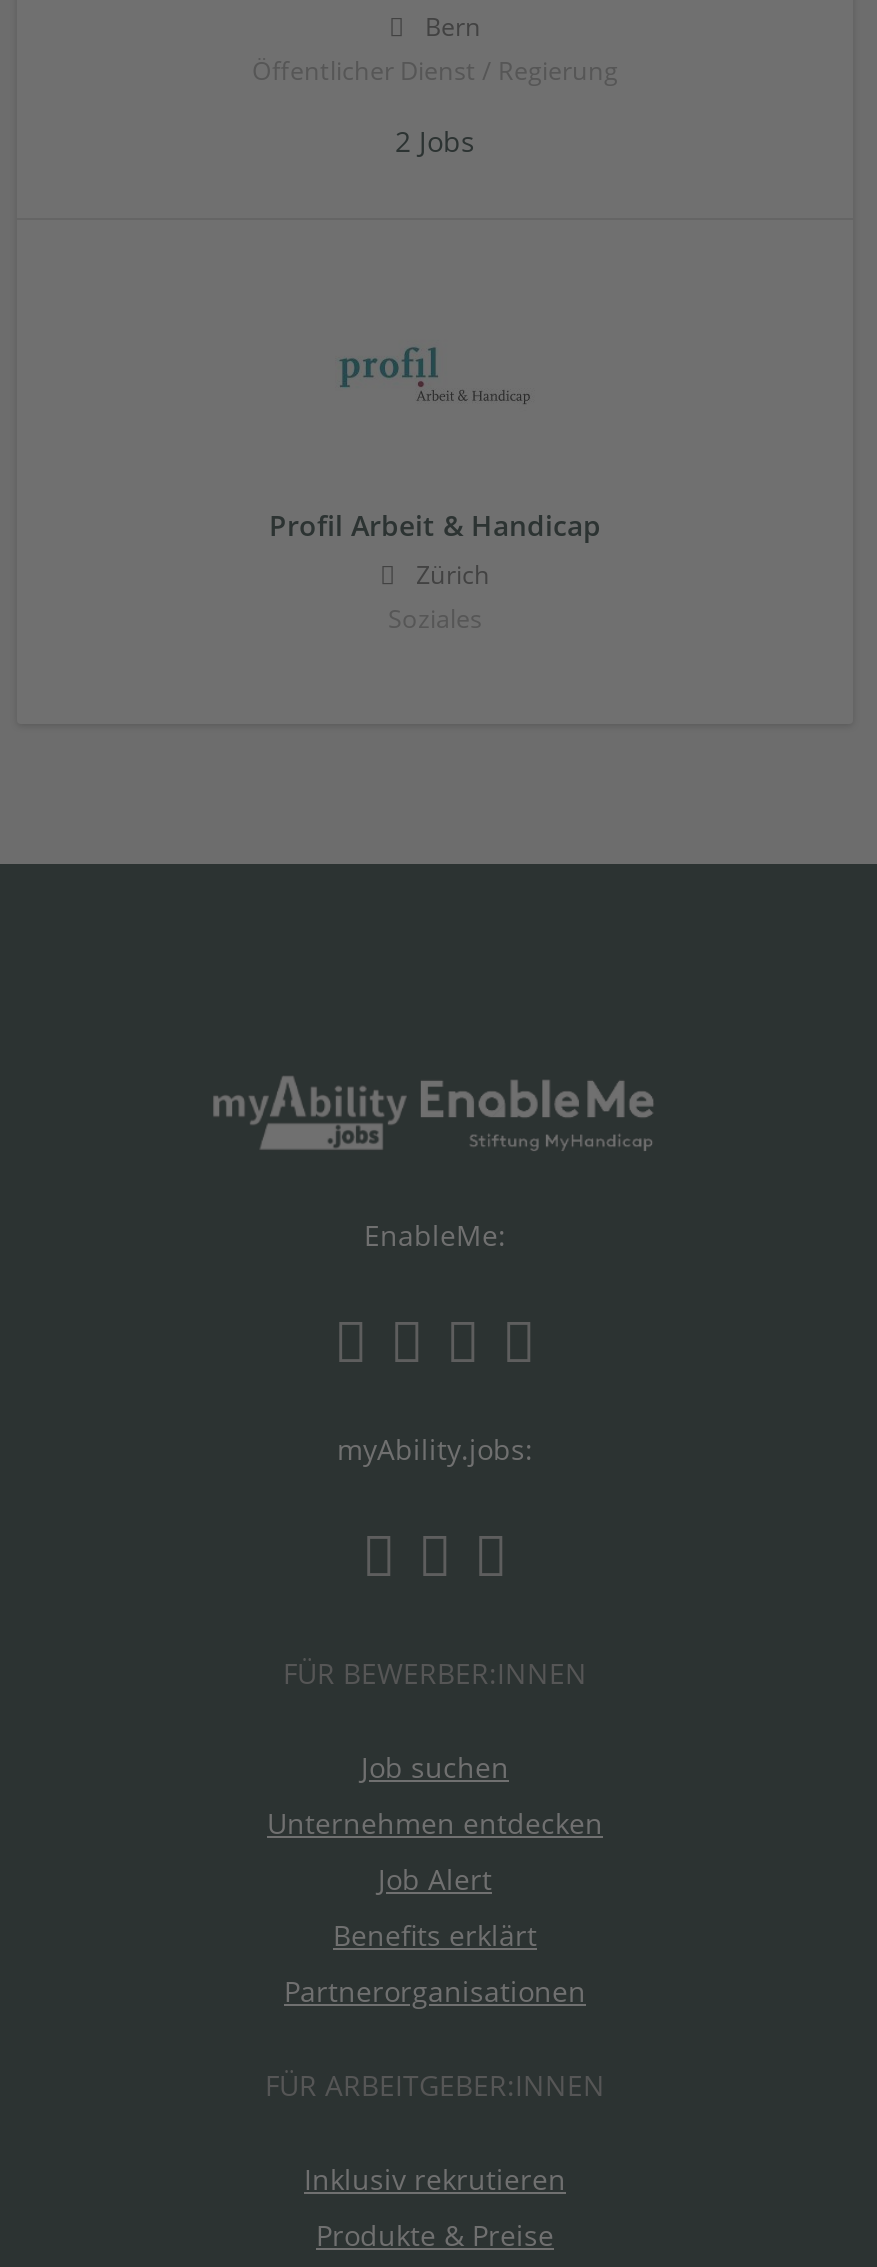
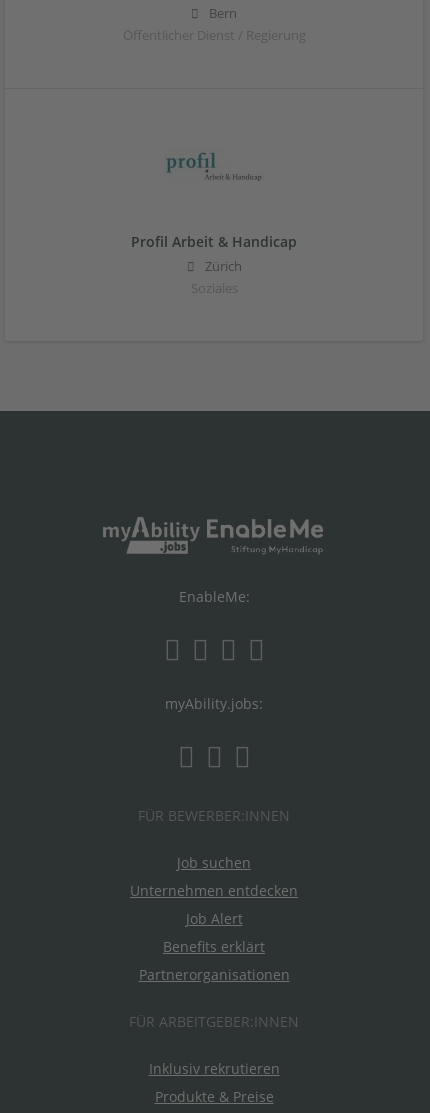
- 2 Jobs
